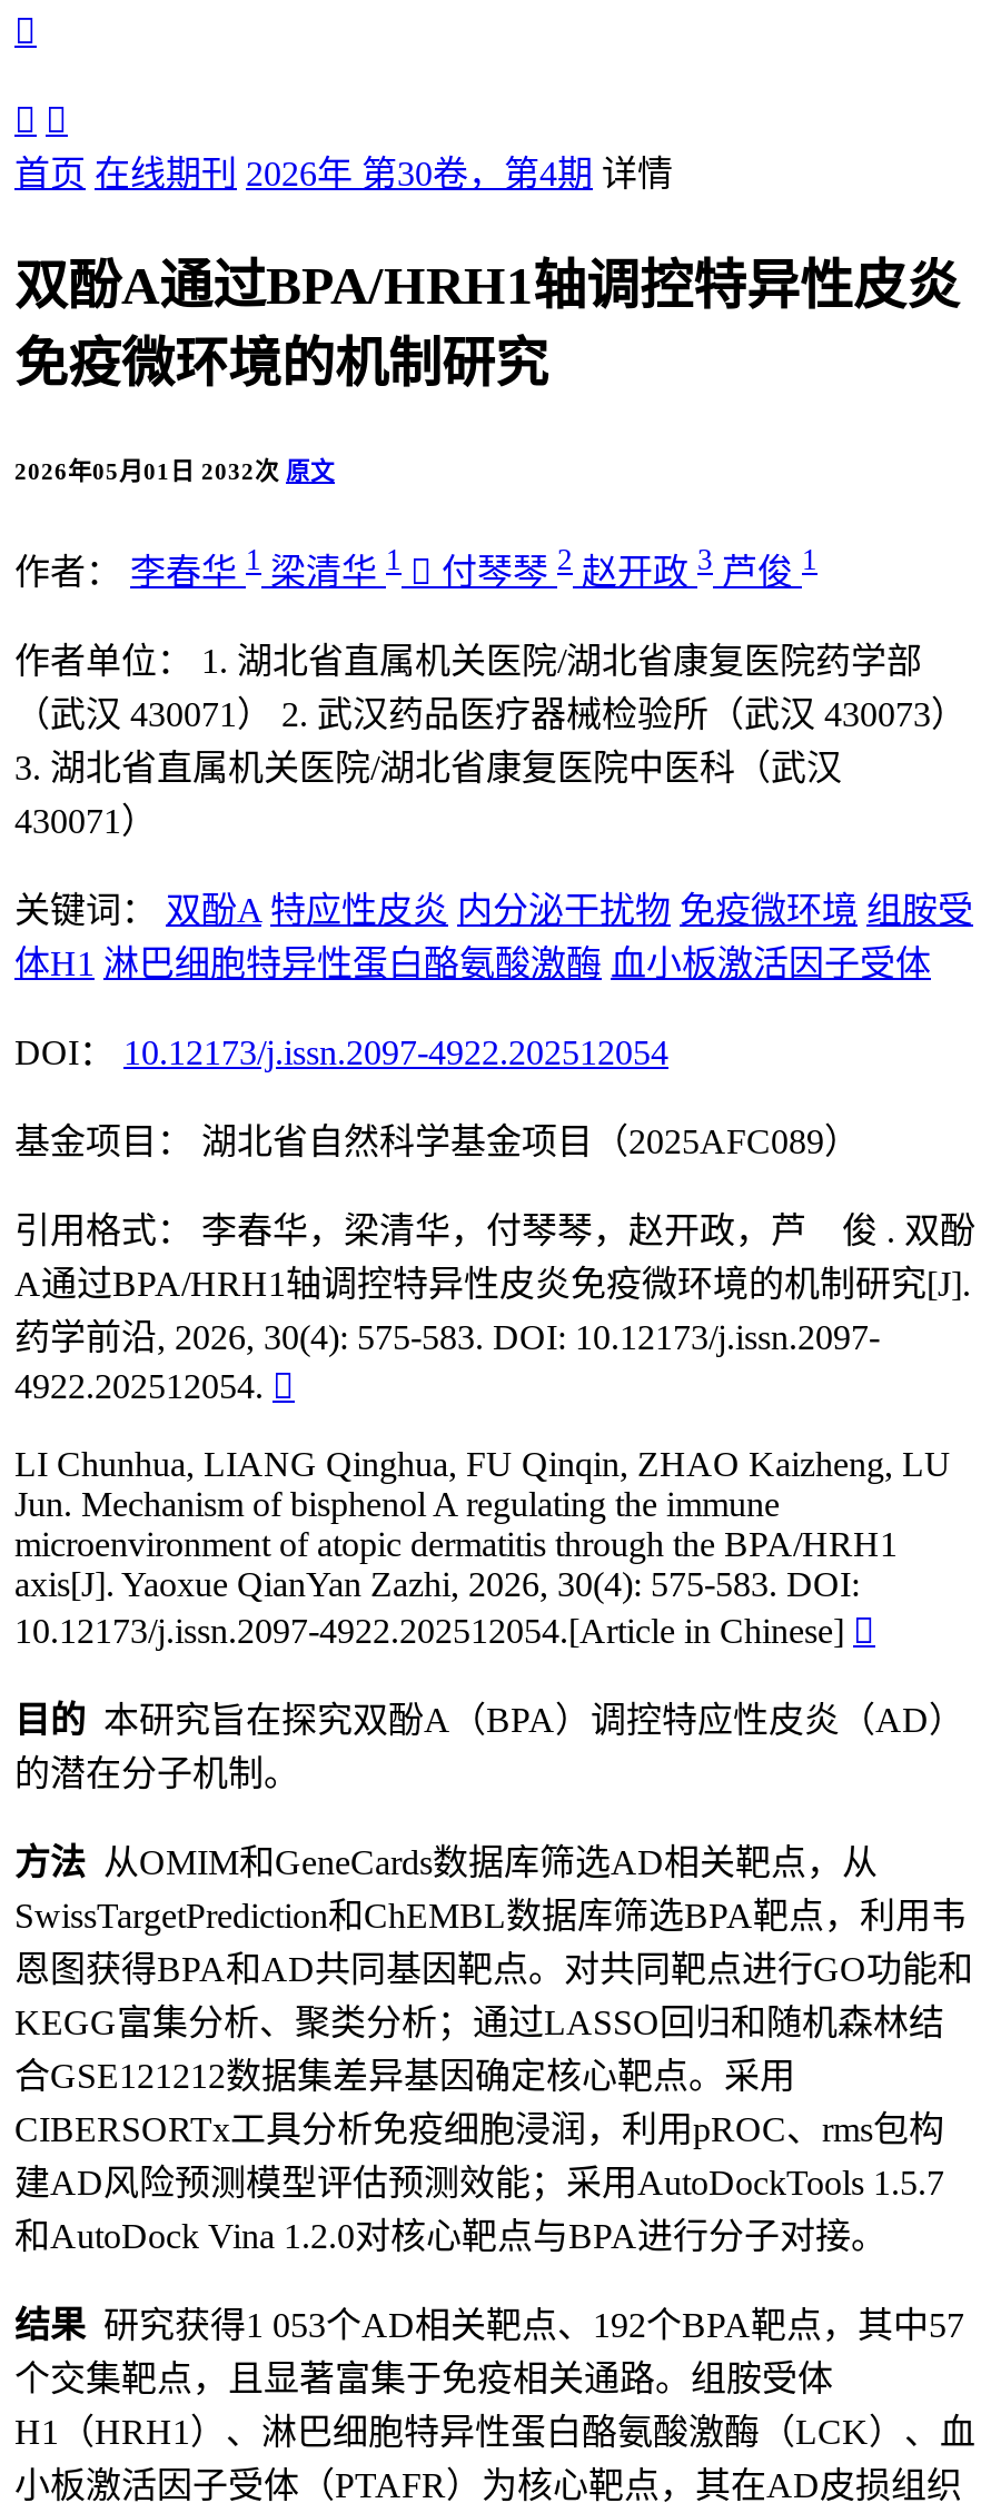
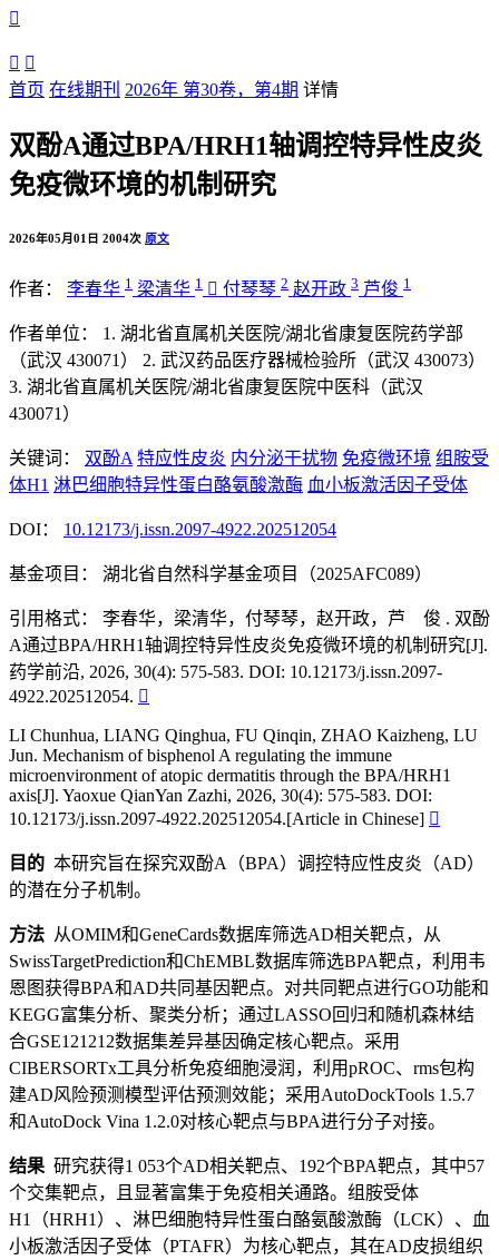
- 2026年05月01日 2032次 原文
+ 2026年05月01日 2004次 原文
